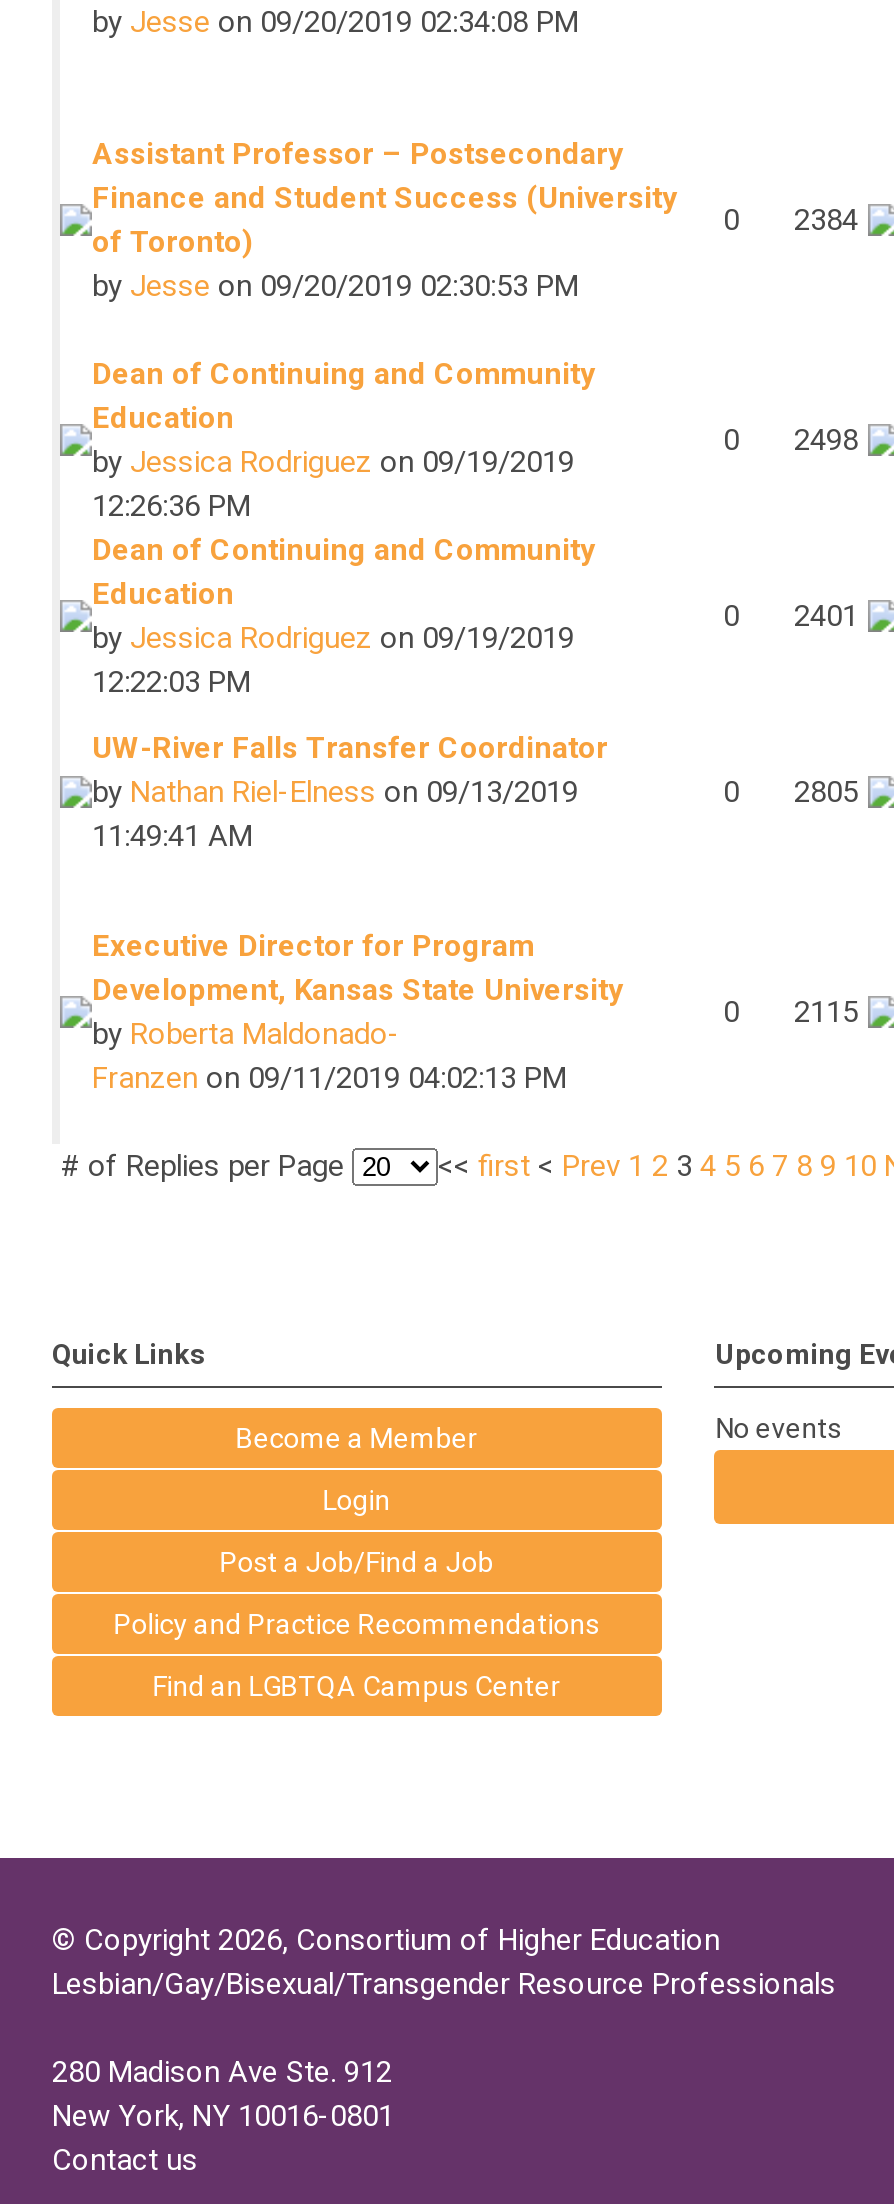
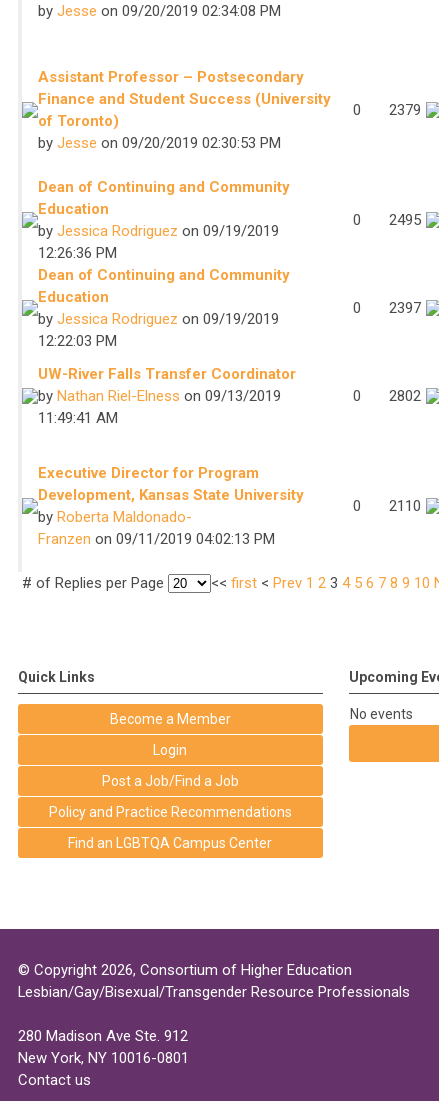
- 0 2384
+ 0 2379

- 0 2498
+ 0 2495

- 0 2401
+ 0 2397

- 0 2805
+ 0 2802

- 0 2115
+ 0 2110
